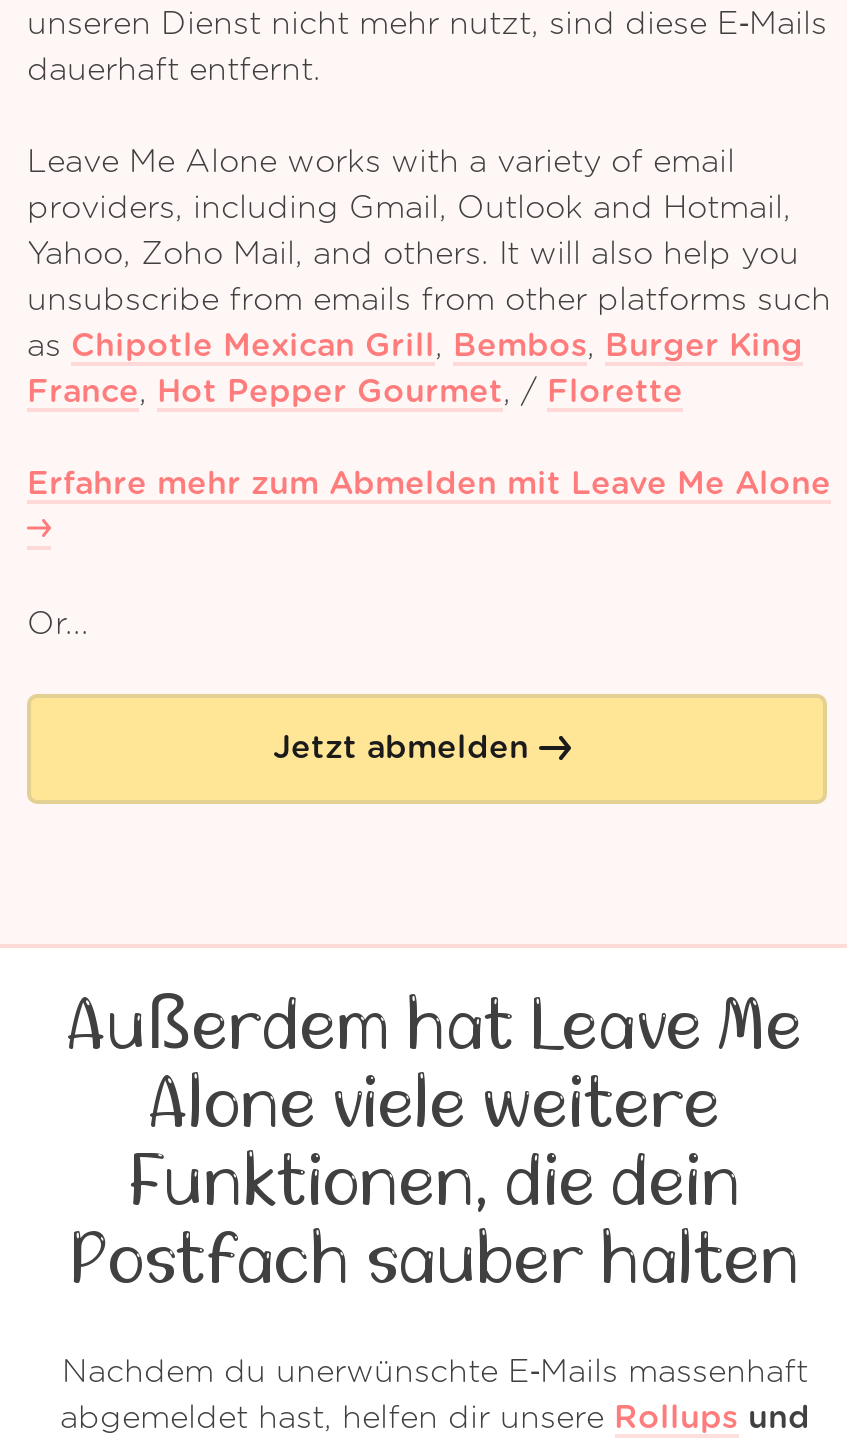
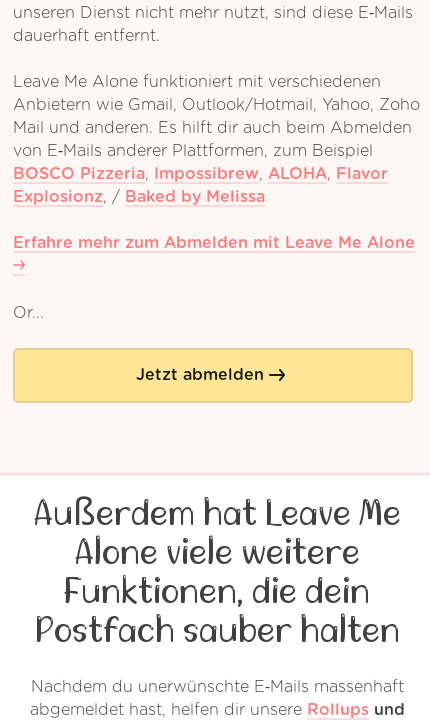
- Leave Me Alone works with a variety of email
- providers, including Gmail, Outlook and Hotmail,
- Yahoo, Zoho Mail, and others. It will also help you
- unsubscribe from emails from other platforms such
- as Chipotle Mexican Grill, Bembos, Burger King
- France, Hot Pepper Gourmet, / Florette
+ Leave Me Alone funktioniert mit verschiedenen
+ Anbietern wie Gmail, Outlook/Hotmail, Yahoo, Zoho
+ Mail und anderen. Es hilft dir auch beim Abmelden
+ von E‑Mails anderer Plattformen, zum Beispiel
+ BOSCO Pizzeria, Impossibrew, ALOHA, Flavor
+ Explosionz, / Baked by Melissa
